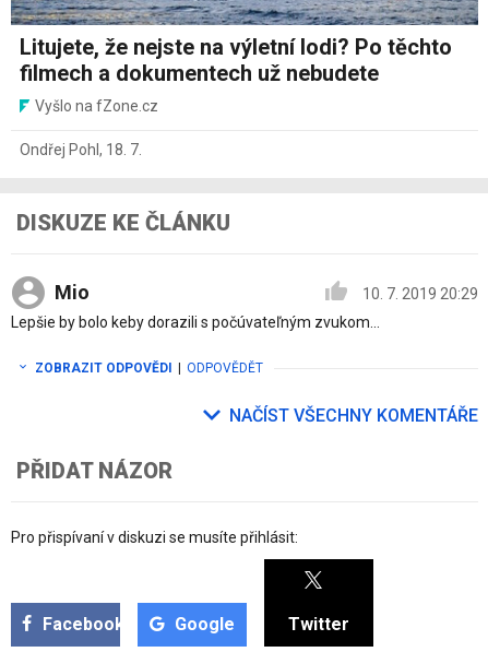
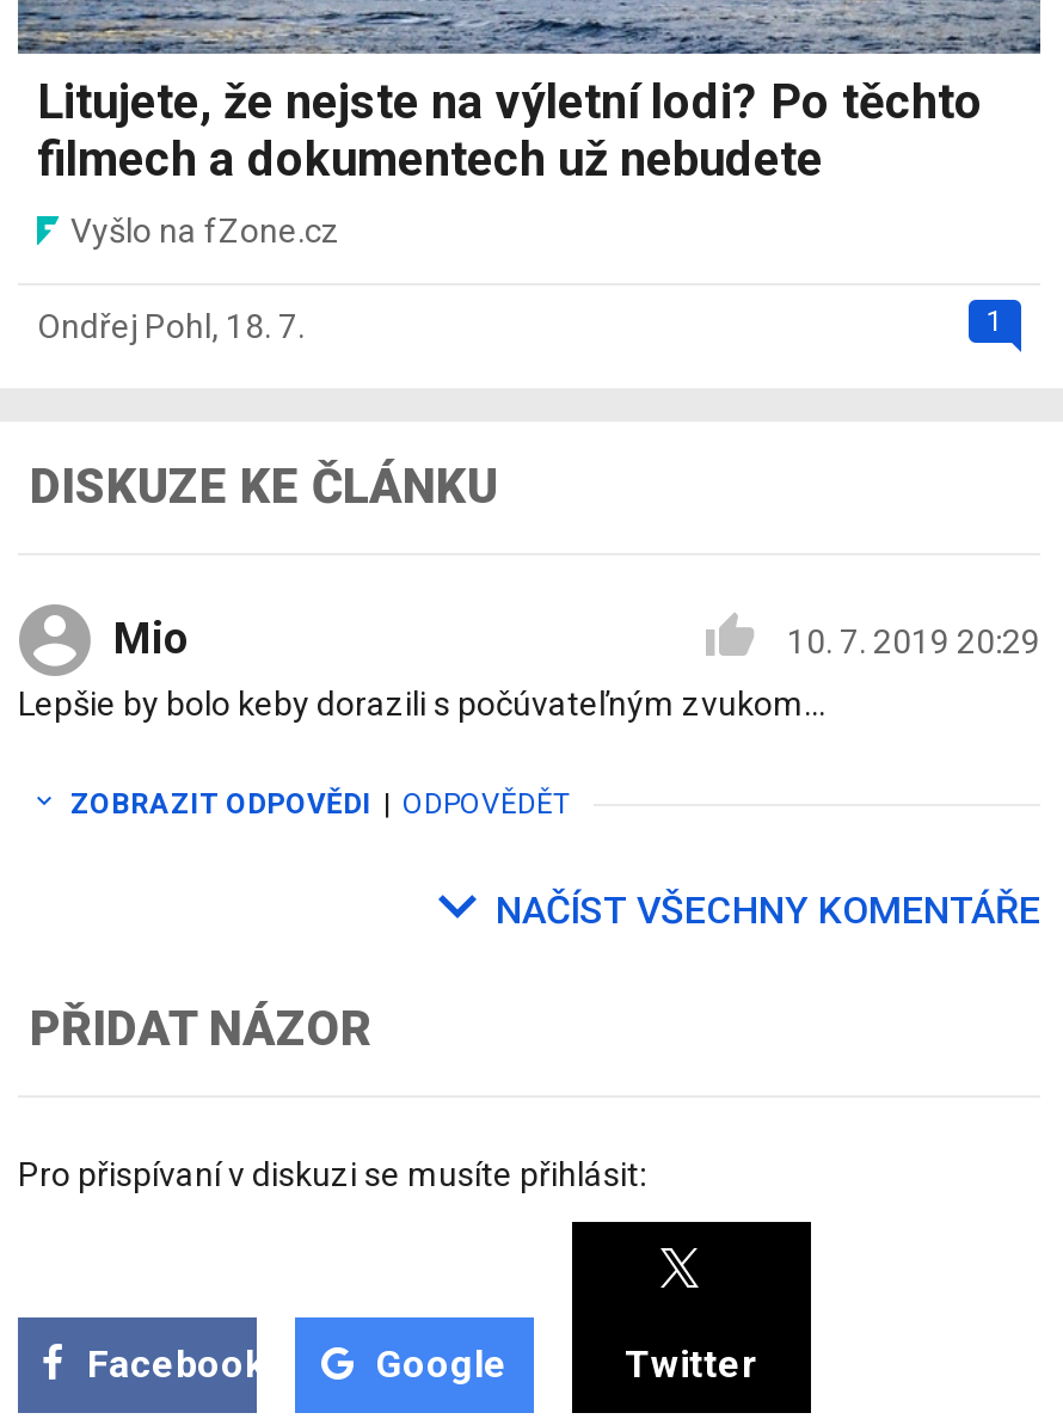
+ 1
